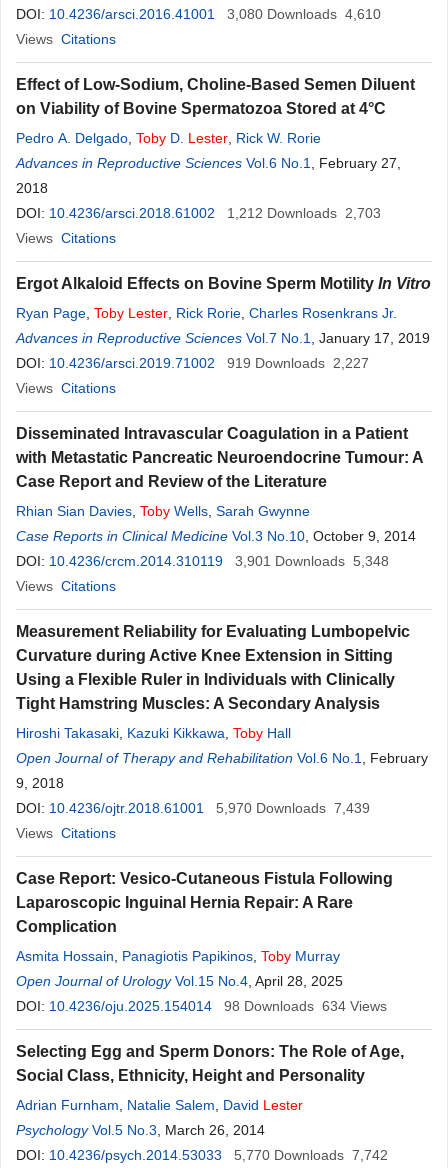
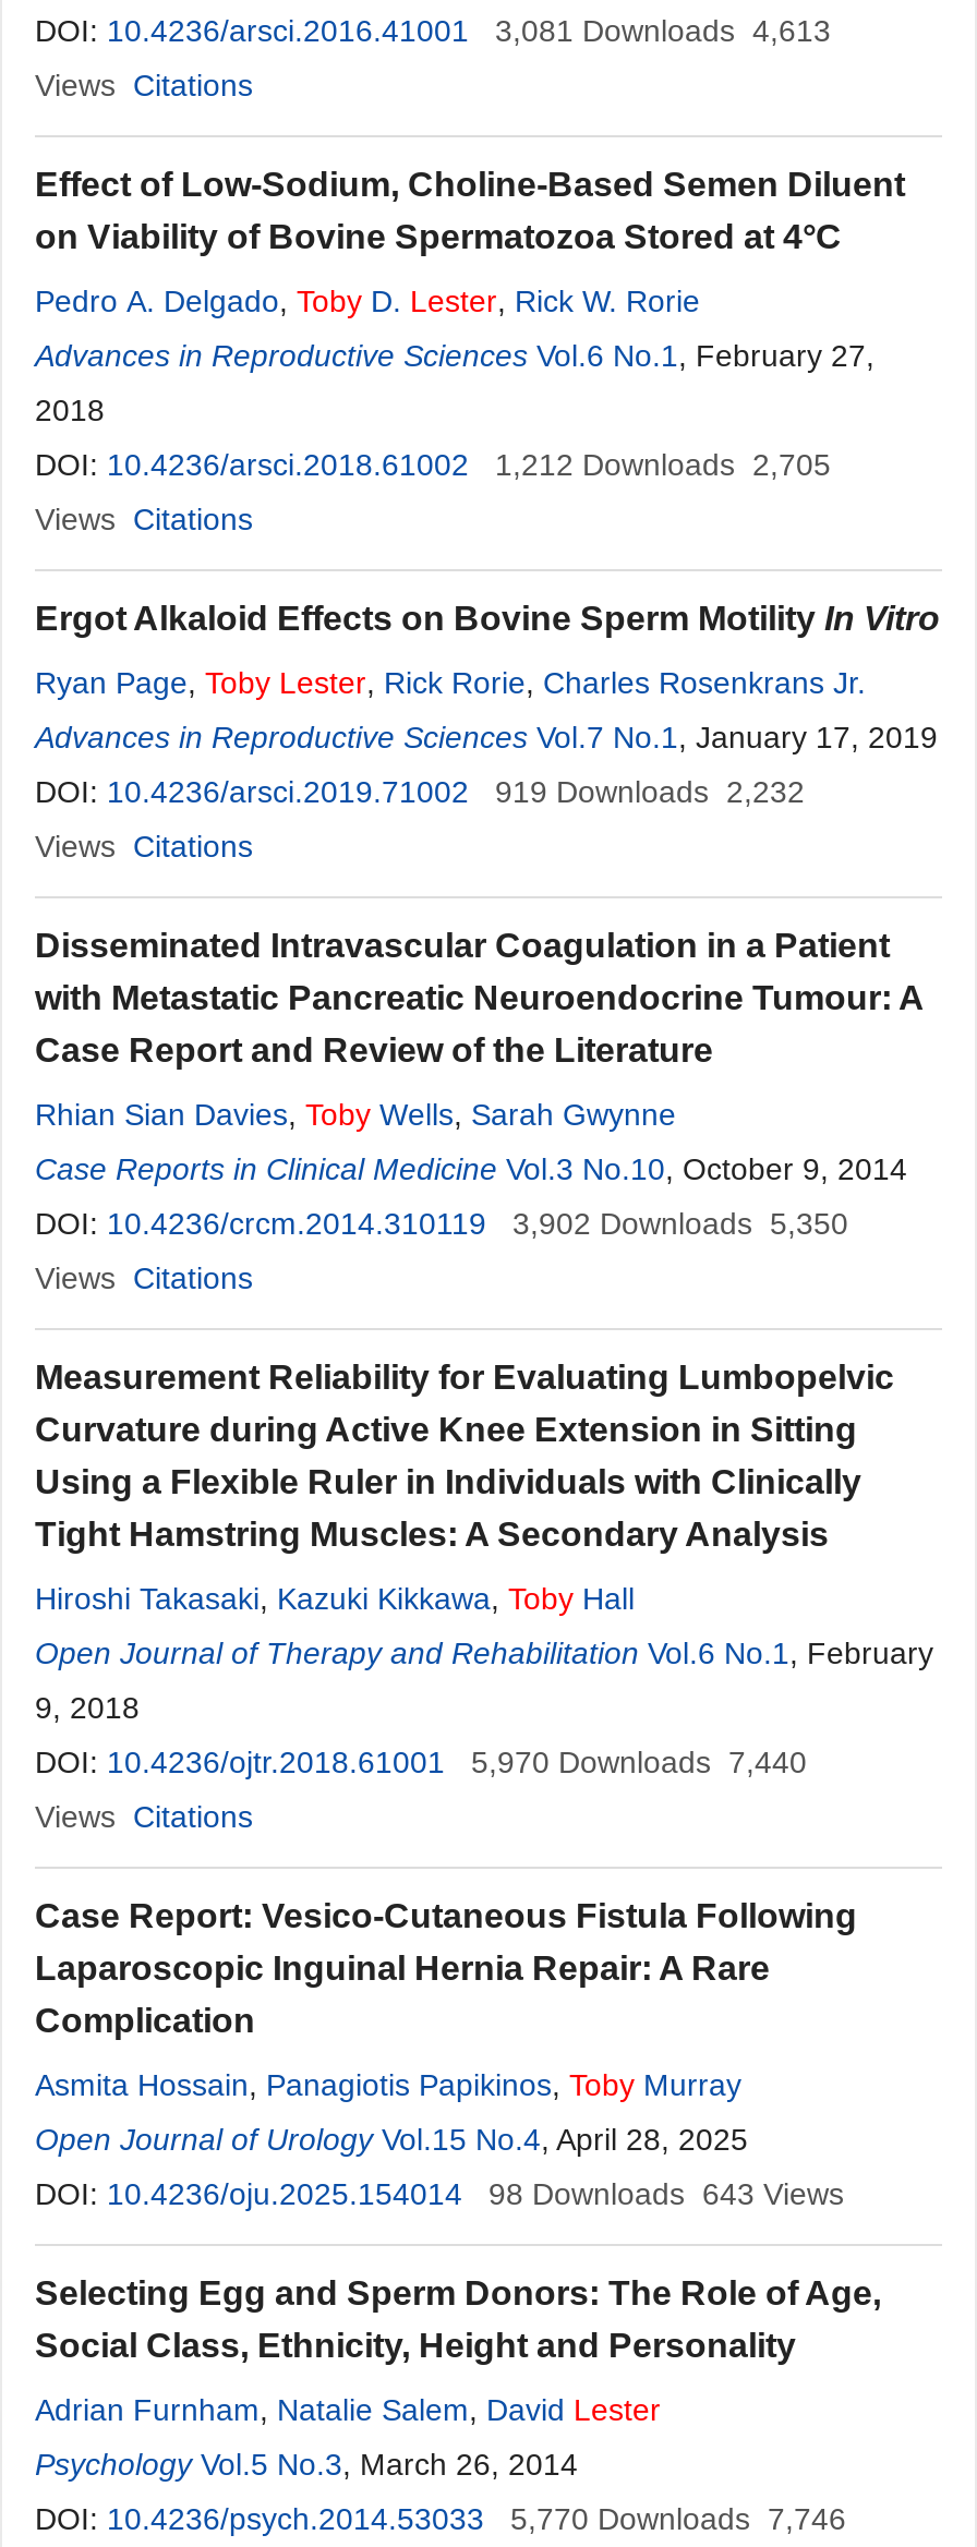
- DOI: 10.4236/arsci.2016.41001 3,080 Downloads 4,610
+ DOI: 10.4236/arsci.2016.41001 3,081 Downloads 4,613

- DOI: 10.4236/arsci.2018.61002 1,212 Downloads 2,703
+ DOI: 10.4236/arsci.2018.61002 1,212 Downloads 2,705

- DOI: 10.4236/arsci.2019.71002 919 Downloads 2,227
+ DOI: 10.4236/arsci.2019.71002 919 Downloads 2,232

- DOI: 10.4236/crcm.2014.310119 3,901 Downloads 5,348
+ DOI: 10.4236/crcm.2014.310119 3,902 Downloads 5,350

- DOI: 10.4236/ojtr.2018.61001 5,970 Downloads 7,439
+ DOI: 10.4236/ojtr.2018.61001 5,970 Downloads 7,440

- 98 Downloads 634 Views
+ 98 Downloads 643 Views

- DOI: 10.4236/psych.2014.53033 5,770 Downloads 7,742
+ DOI: 10.4236/psych.2014.53033 5,770 Downloads 7,746
